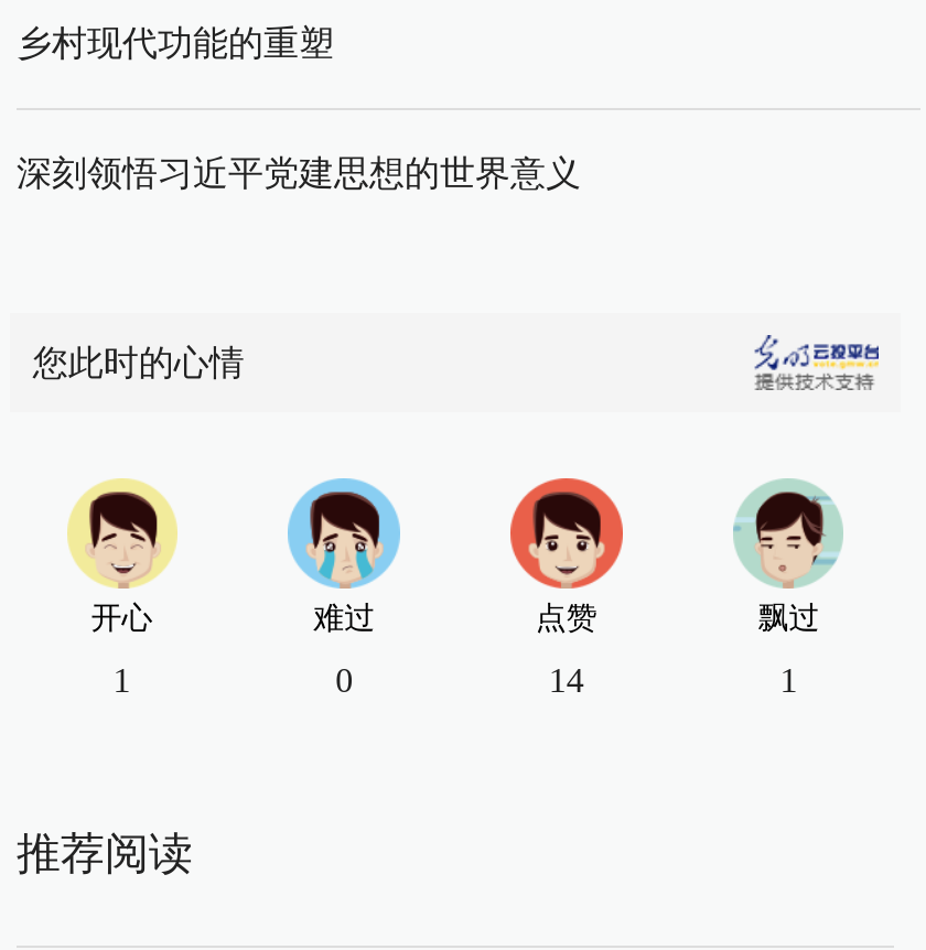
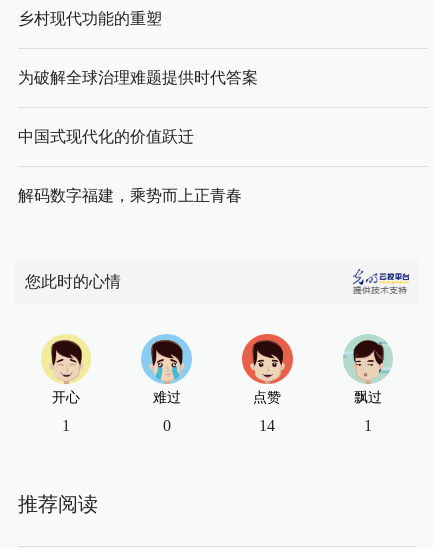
- 深刻领悟习近平党建思想的世界意义
+ 为破解全球治理难题提供时代答案
+ 中国式现代化的价值跃迁
+ 解码数字福建，乘势而上正青春
